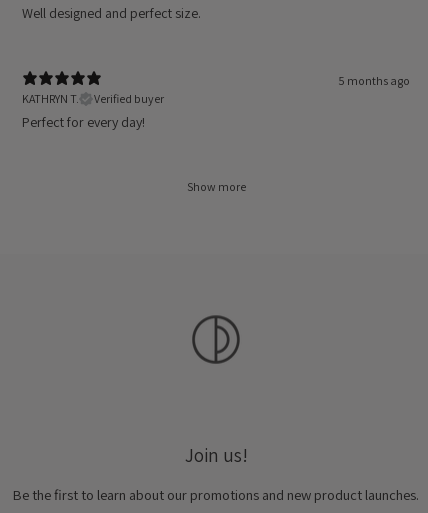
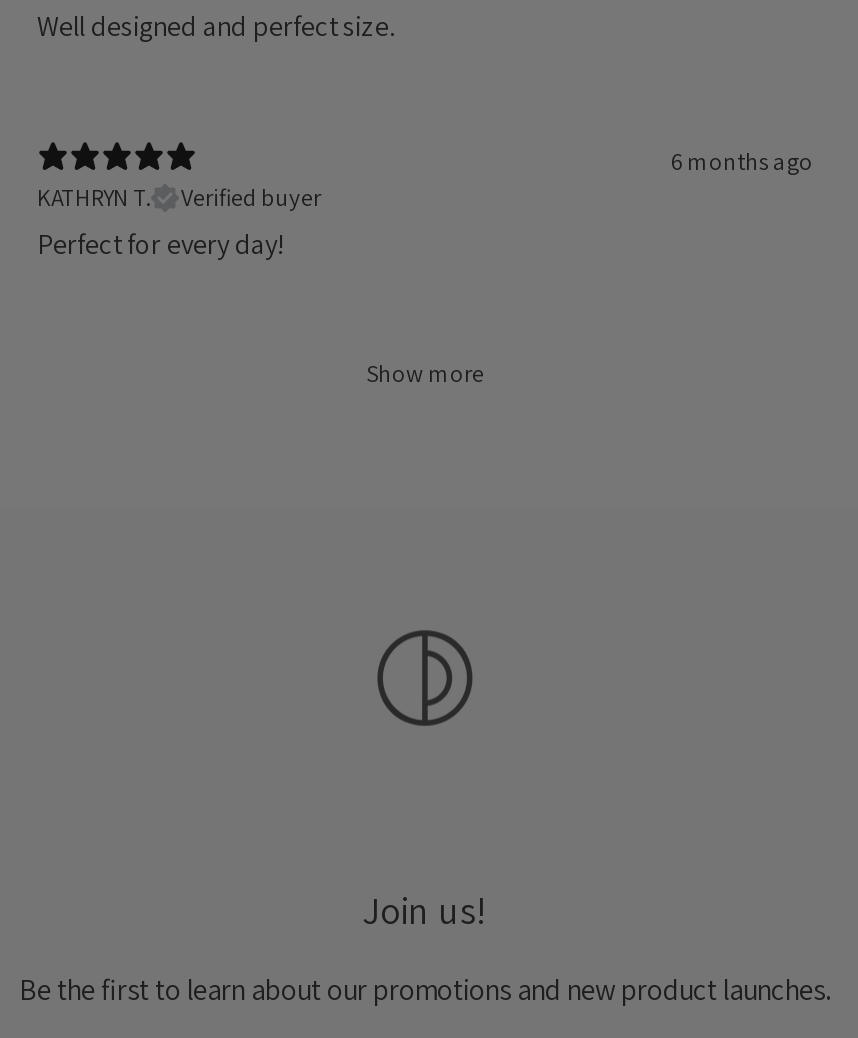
- 5 months ago
+ 6 months ago
